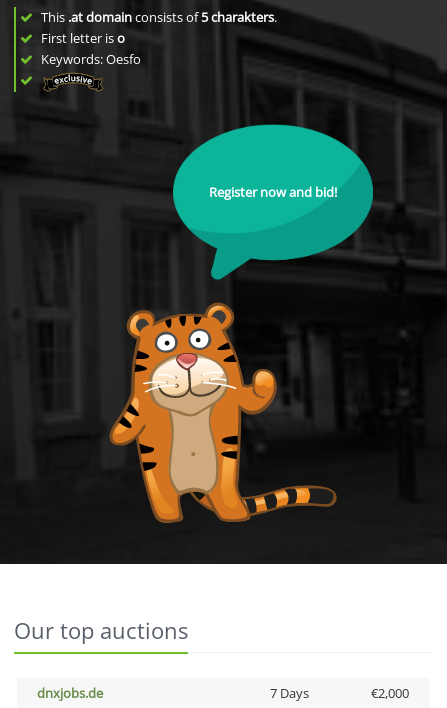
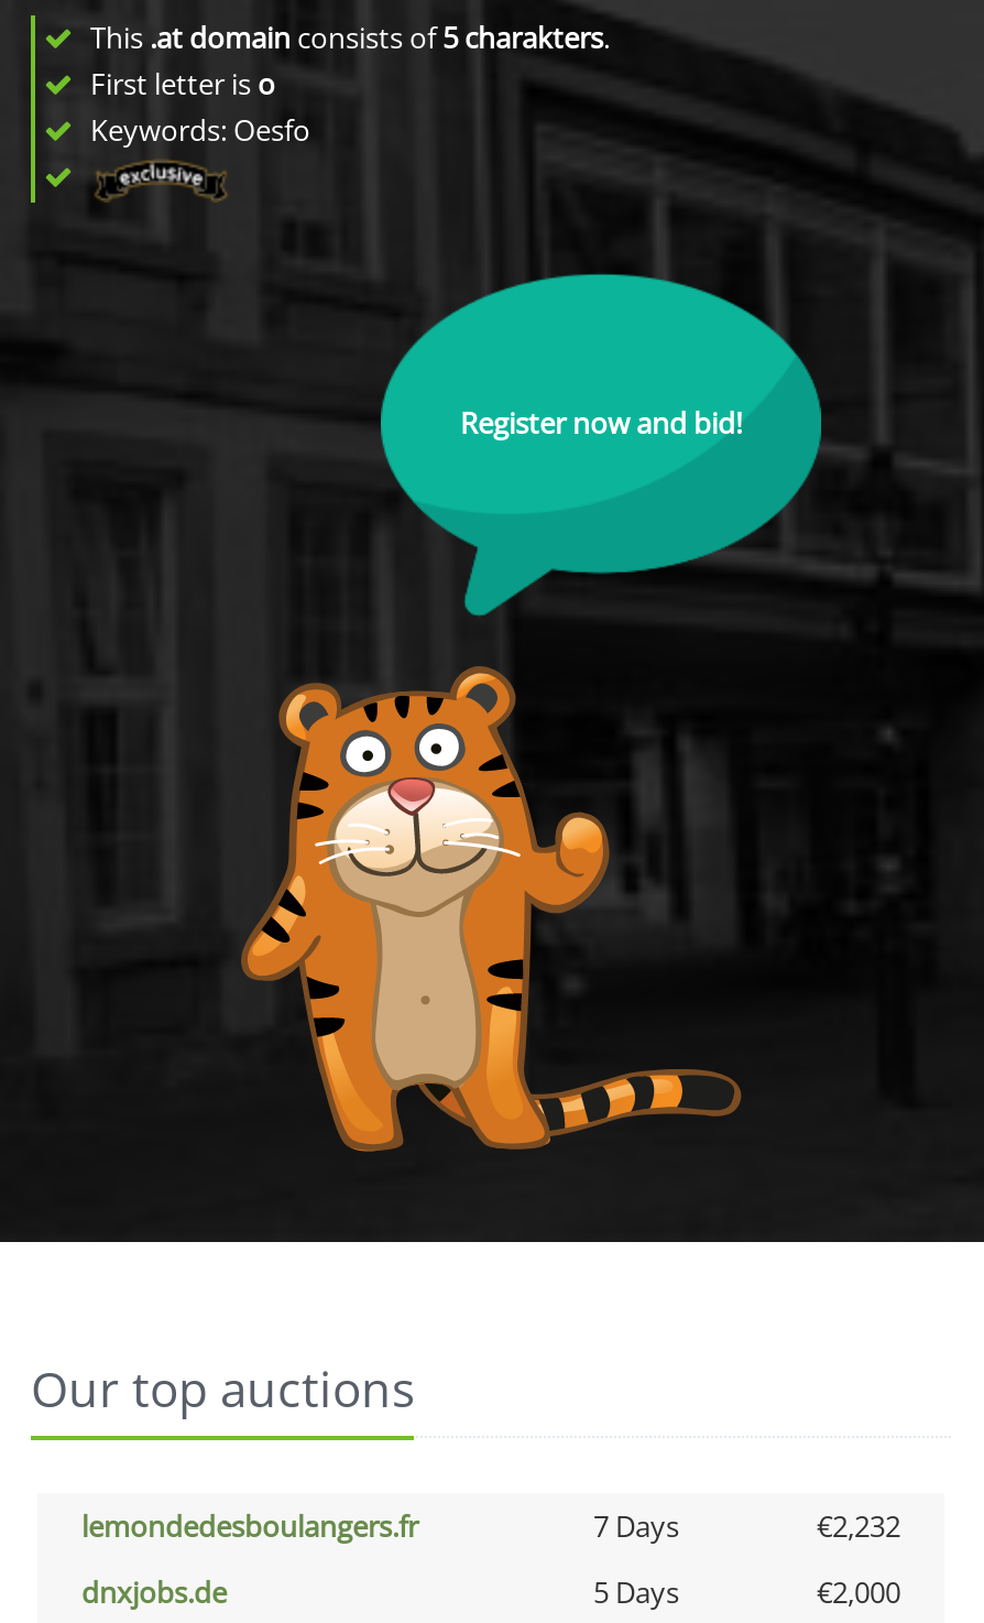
+ lemondedesboulangers.fr
+ 7 Days
+ €2,232

- 7 Days
+ 5 Days
